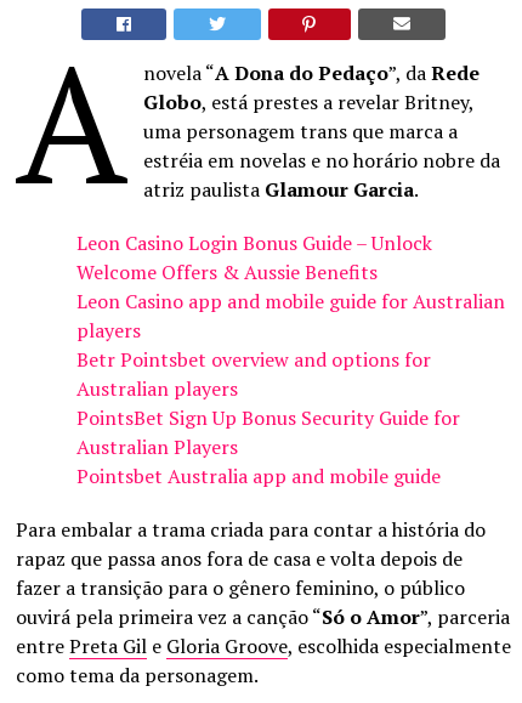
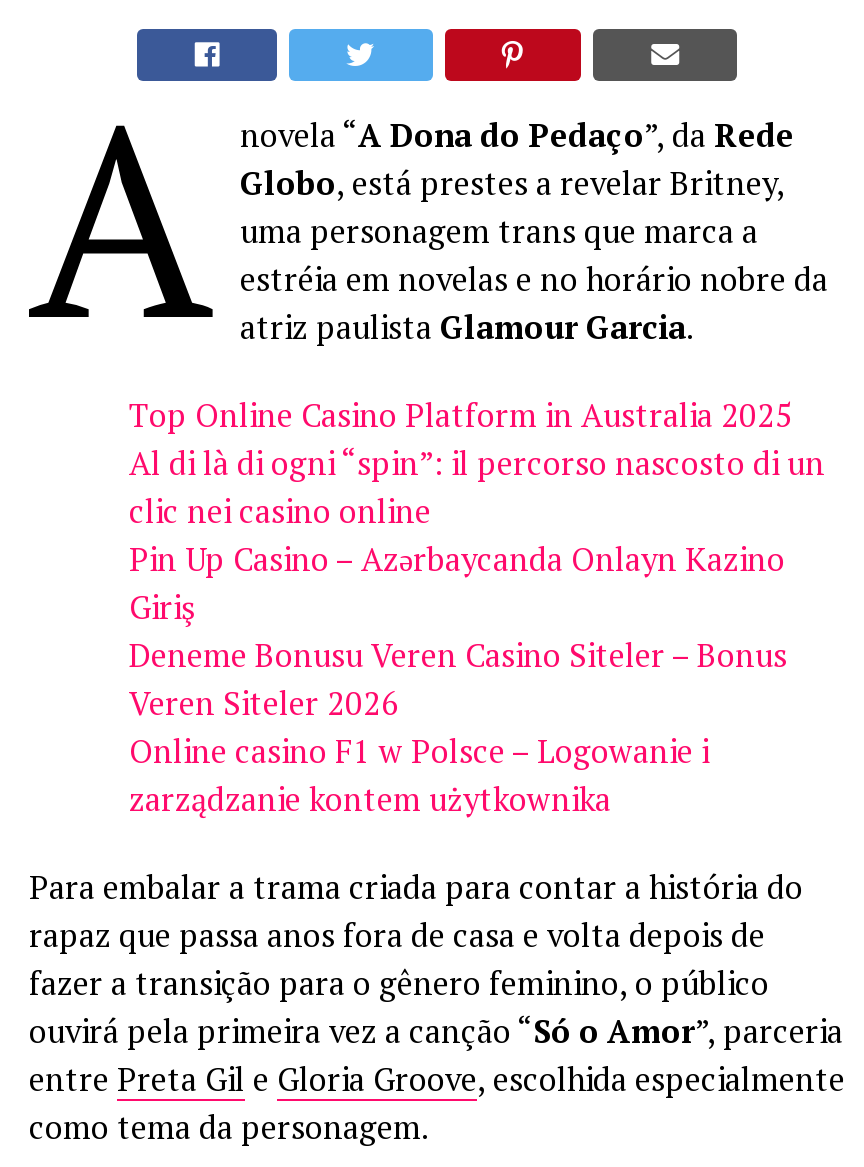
- Leon Casino Login Bonus Guide – Unlock
- Welcome Offers & Aussie Benefits
- Leon Casino app and mobile guide for Australian
- players
- Betr Pointsbet overview and options for
- Australian players
- PointsBet Sign Up Bonus Security Guide for
- Australian Players
- Pointsbet Australia app and mobile guide
+ Top Online Casino Platform in Australia 2025
+ Al di là di ogni “spin”: il percorso nascosto di un
+ clic nei casino online
+ Pin Up Casino – Azərbaycanda Onlayn Kazino
+ Giriş
+ Deneme Bonusu Veren Casino Siteler – Bonus
+ Veren Siteler 2026
+ Online casino F1 w Polsce – Logowanie i
+ zarządzanie kontem użytkownika
